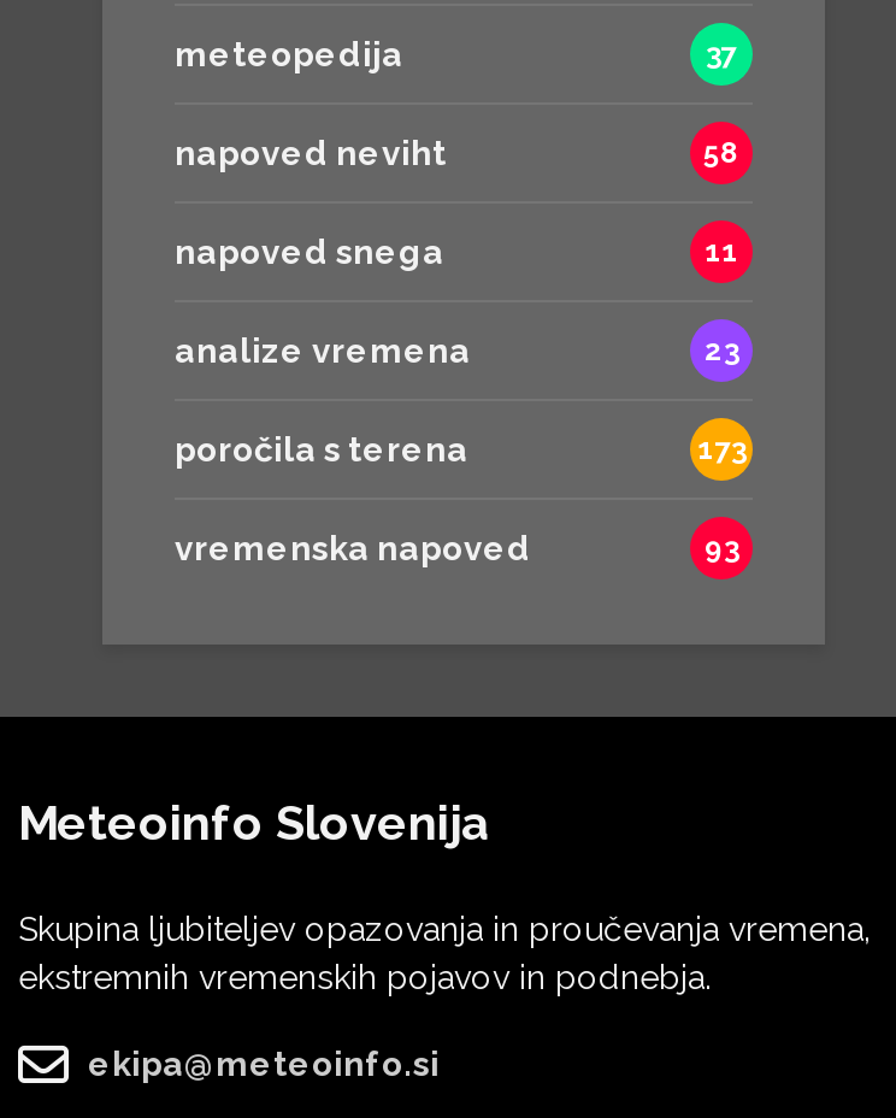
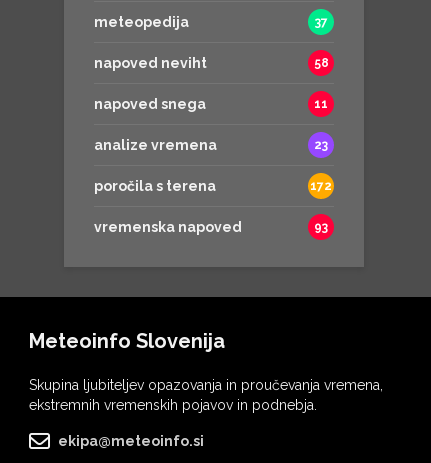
- 173
+ 172
